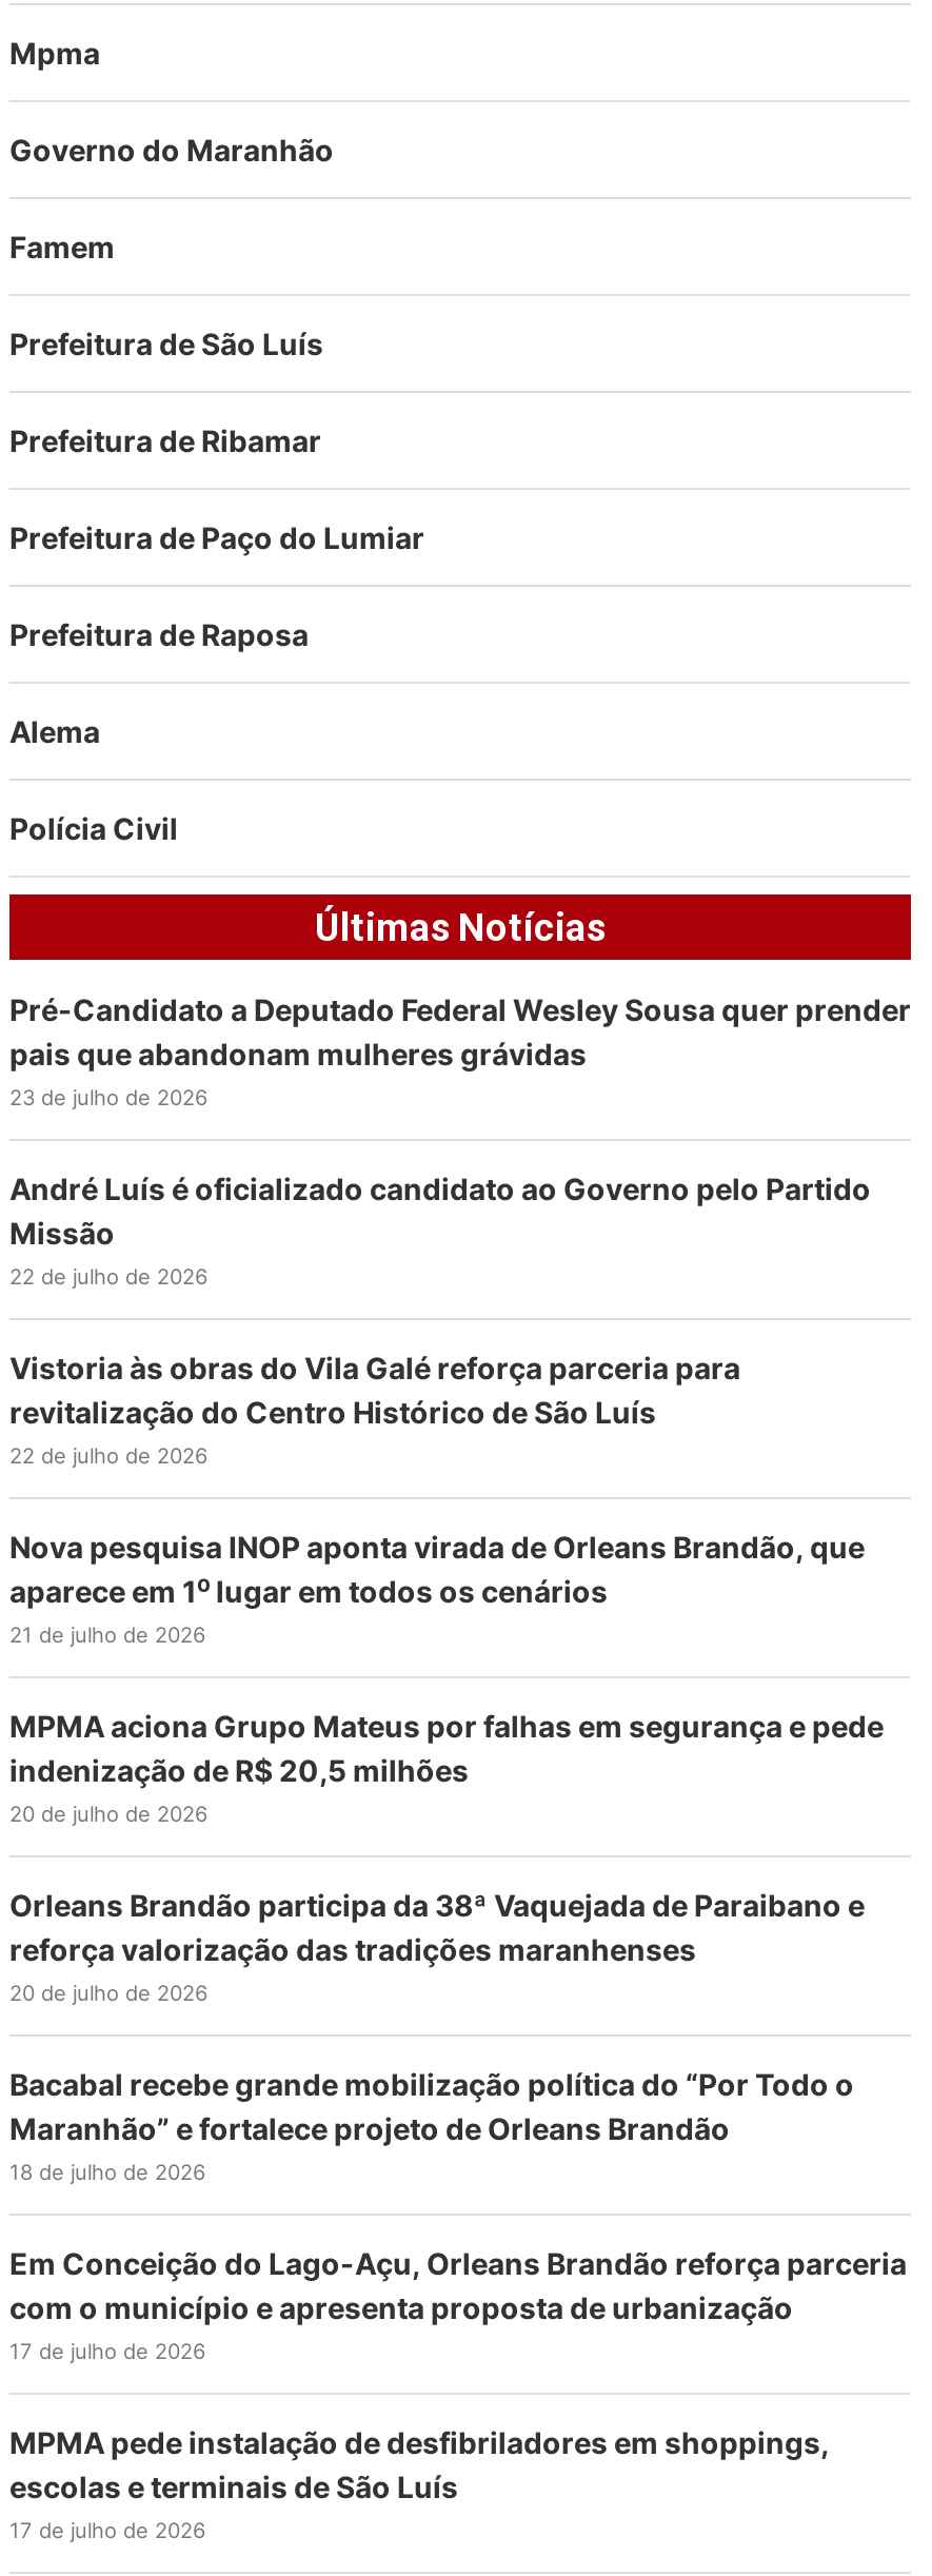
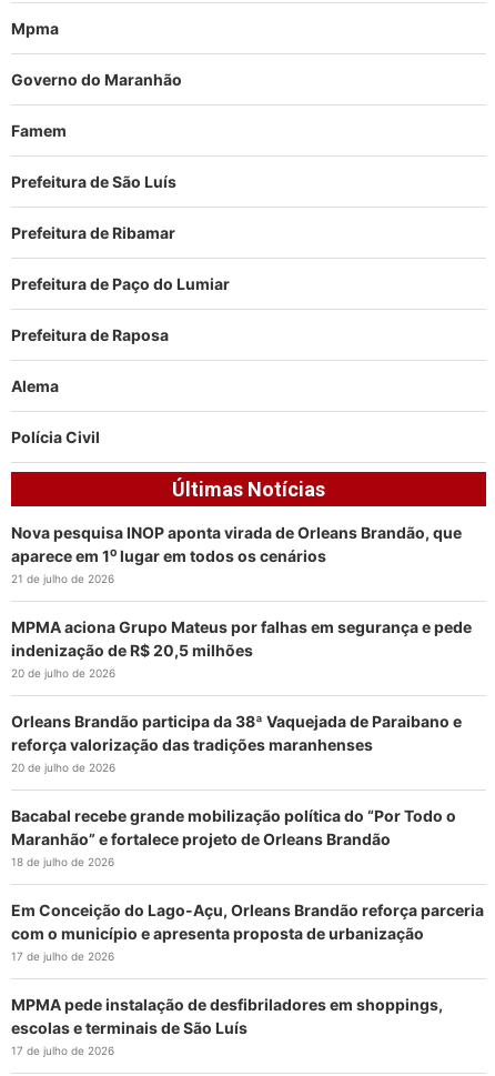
- Pré-Candidato a Deputado Federal Wesley Sousa quer prender
- pais que abandonam mulheres grávidas
- 23 de julho de 2026
- André Luís é oficializado candidato ao Governo pelo Partido
- Missão
- 22 de julho de 2026
- Vistoria às obras do Vila Galé reforça parceria para
- revitalização do Centro Histórico de São Luís
- 22 de julho de 2026
